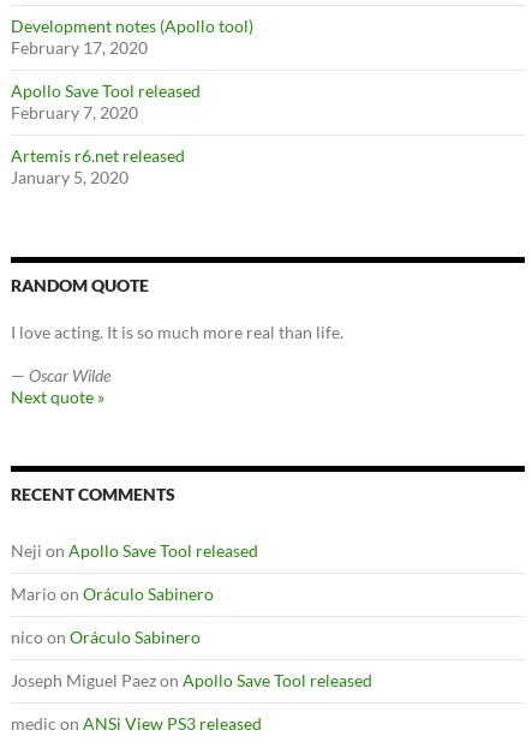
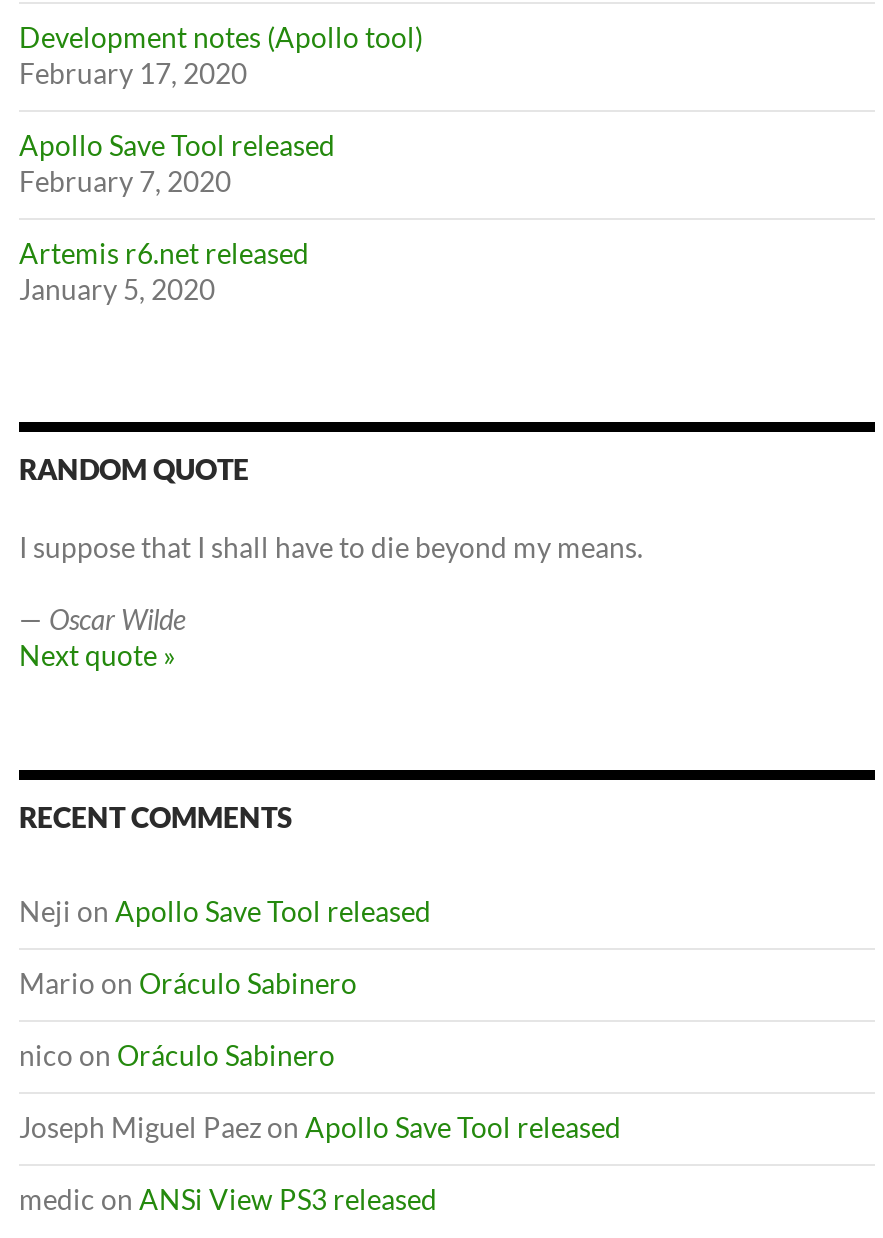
- I love acting. It is so much more real than life.
+ I suppose that I shall have to die beyond my means.
